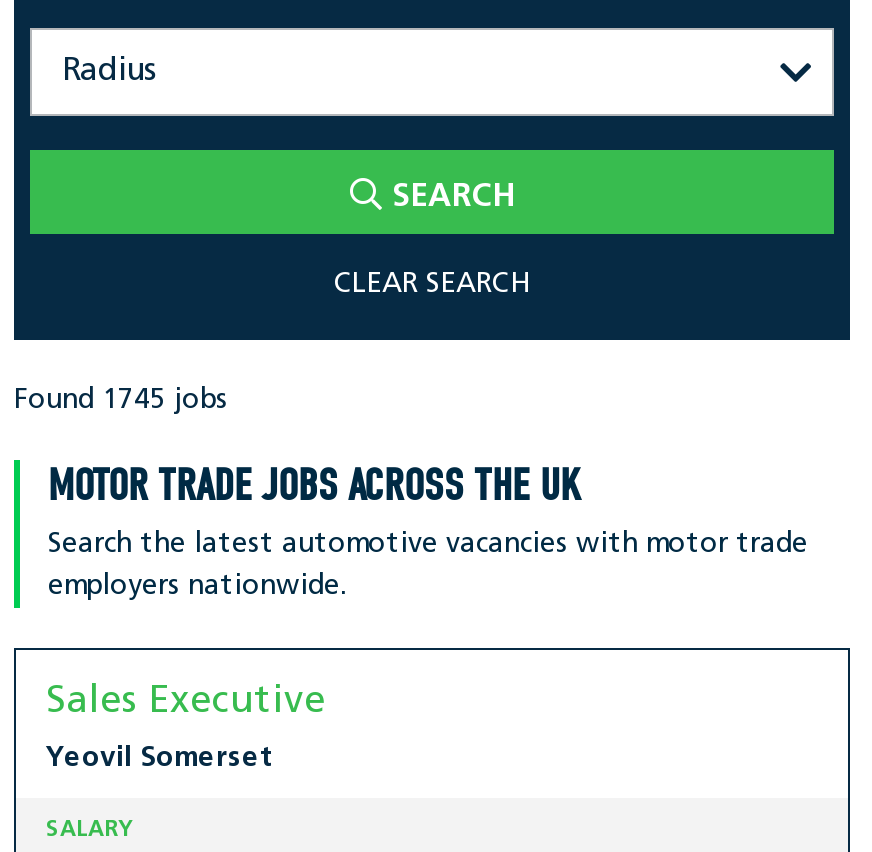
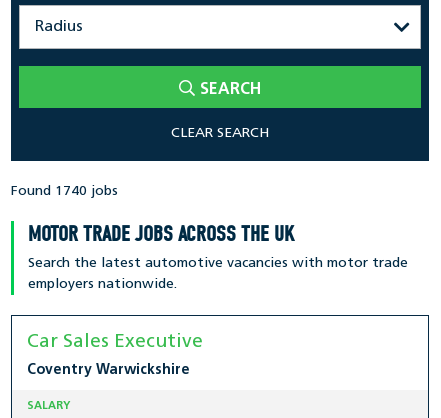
- Found 1745 jobs
+ Found 1740 jobs

- Sales Executive
+ Car Sales Executive

- Yeovil Somerset
+ Coventry Warwickshire
